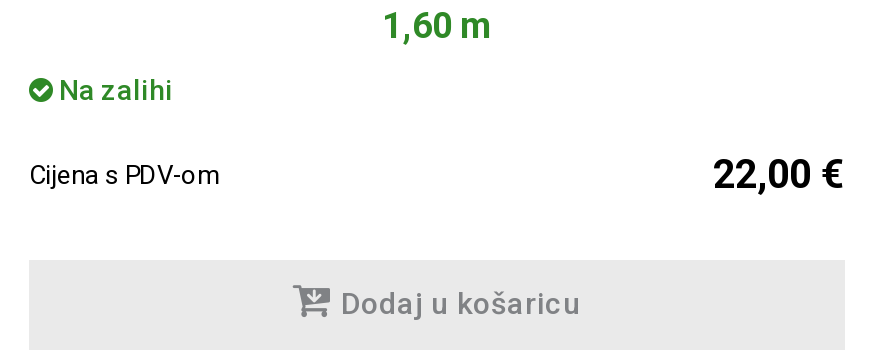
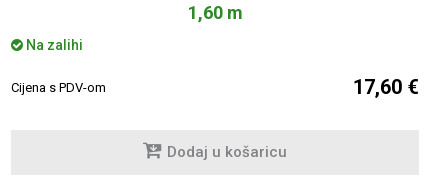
- 22,00 €
+ 17,60 €
